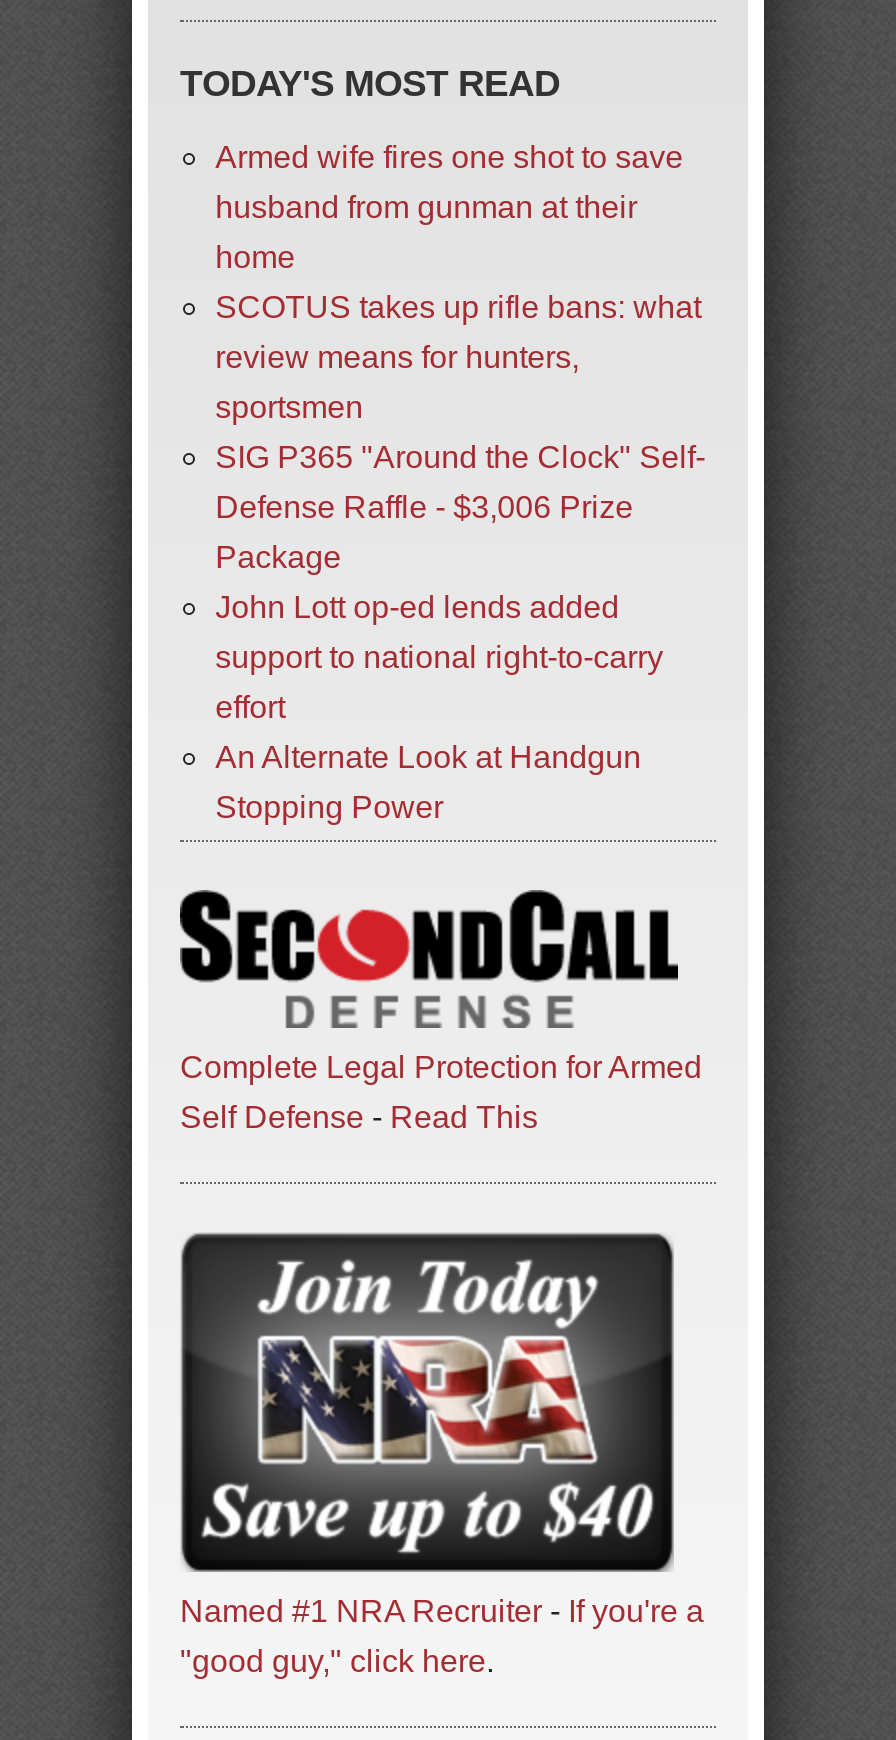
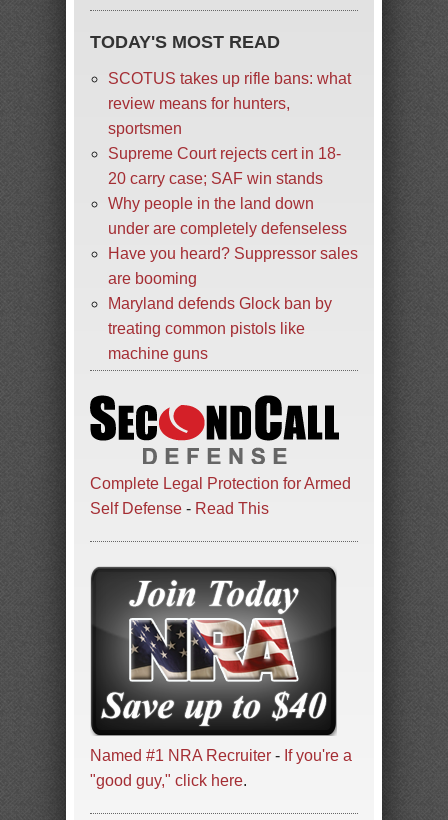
- Armed wife fires one shot to save
- husband from gunman at their
- home

moved up: SCOTUS takes up rifle bans: what | review means for hunters, | sportsmen

- SIG P365 "Around the Clock" Self-
- Defense Raffle - $3,006 Prize
- Package
- John Lott op-ed lends added
- support to national right-to-carry
- effort
- An Alternate Look at Handgun
- Stopping Power
+ Supreme Court rejects cert in 18-
+ 20 carry case; SAF win stands
+ Why people in the land down
+ under are completely defenseless
+ Have you heard? Suppressor sales
+ are booming
+ Maryland defends Glock ban by
+ treating common pistols like
+ machine guns
